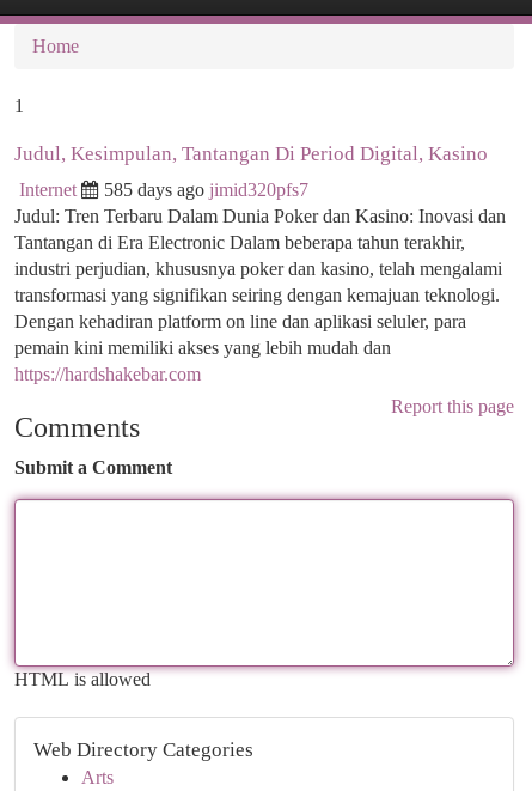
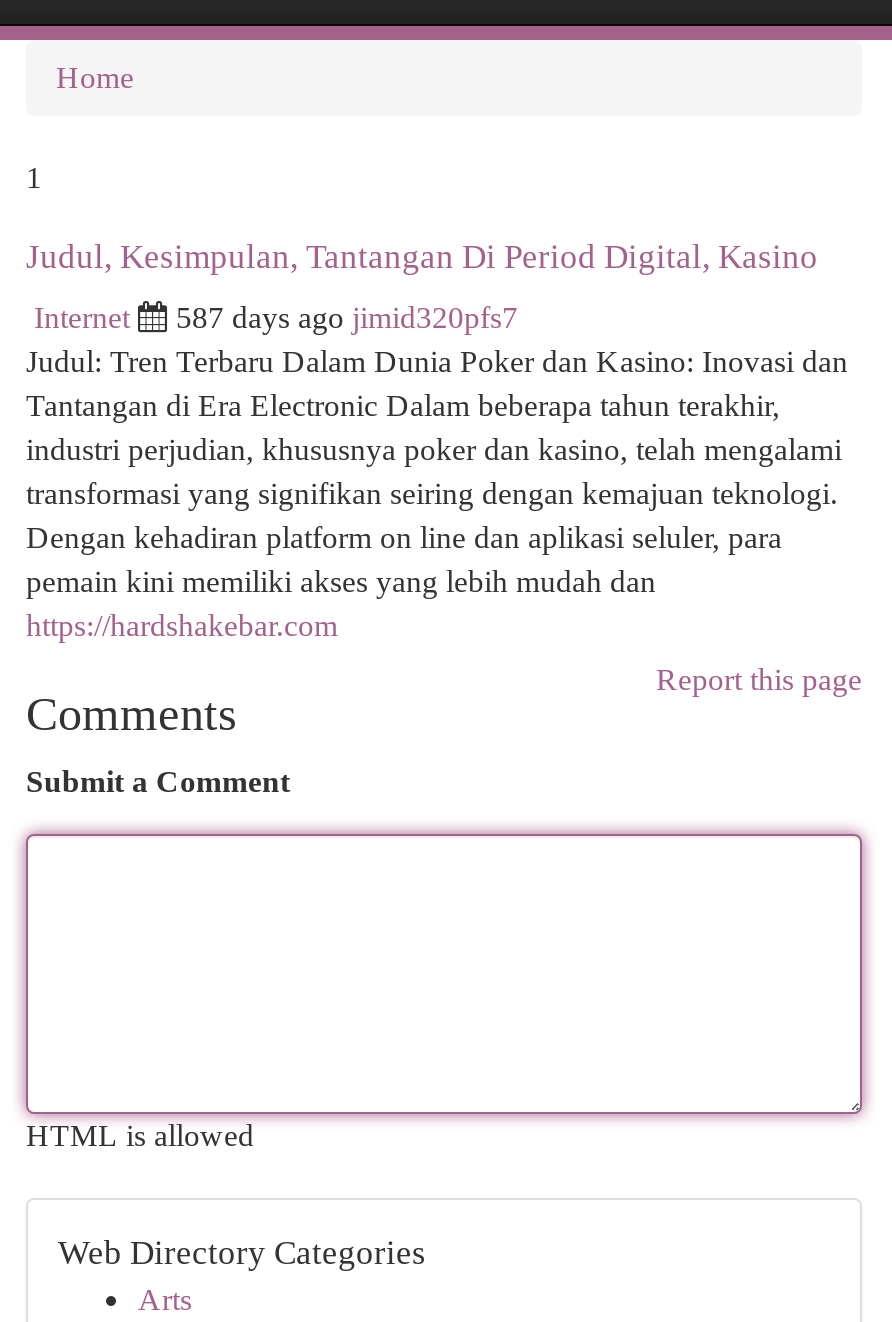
- 585 days ago jimid320pfs7
+ 587 days ago jimid320pfs7
